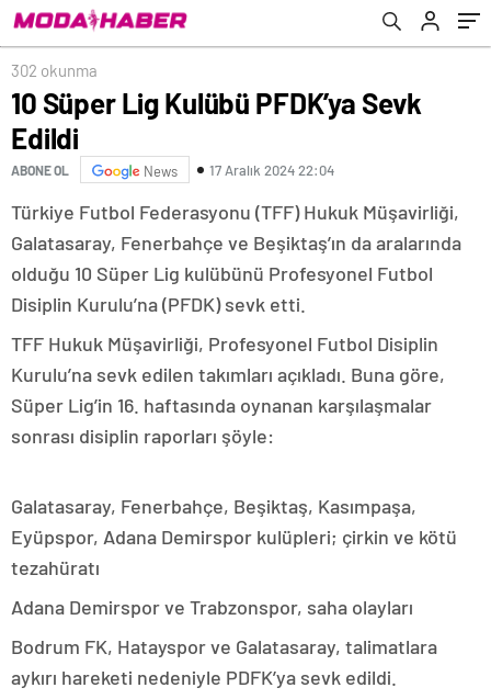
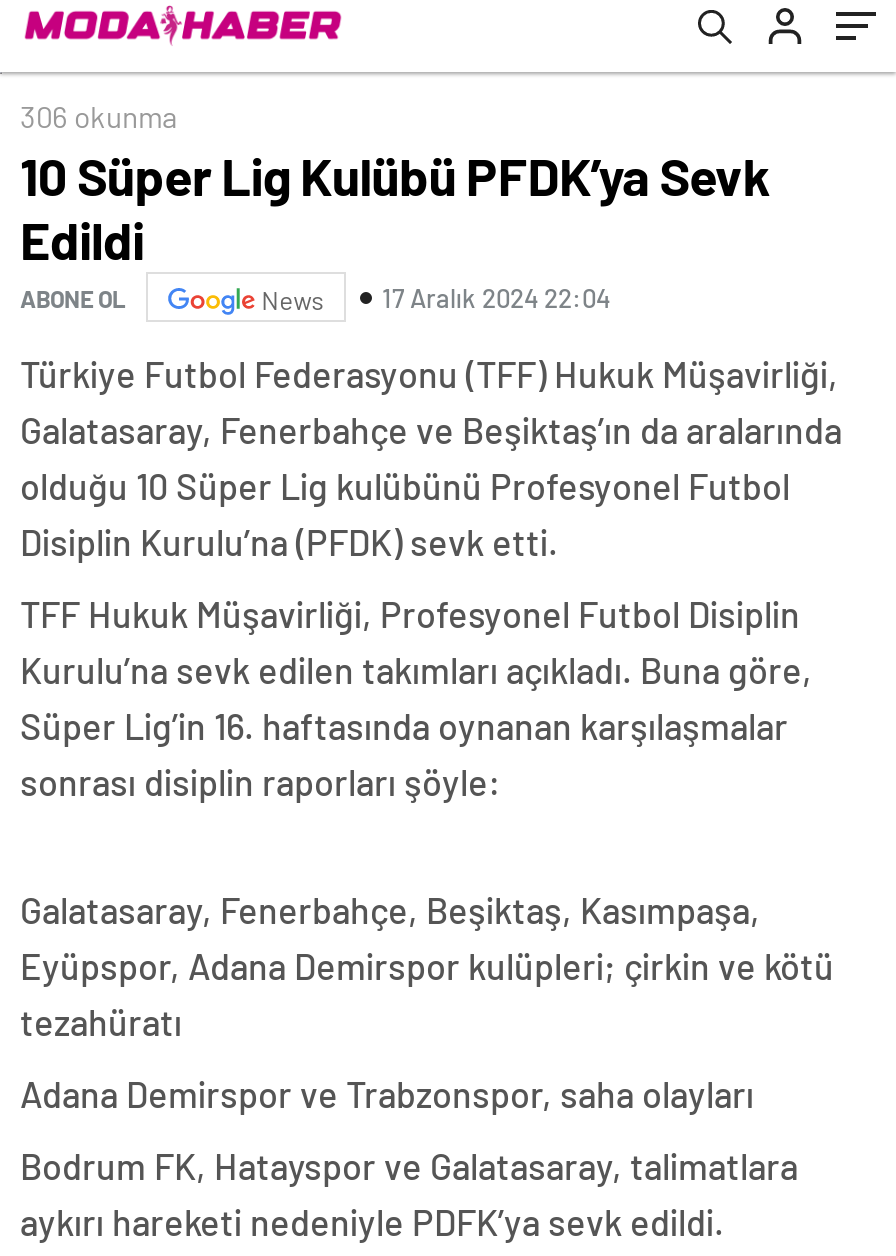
- 302 okunma
+ 306 okunma
